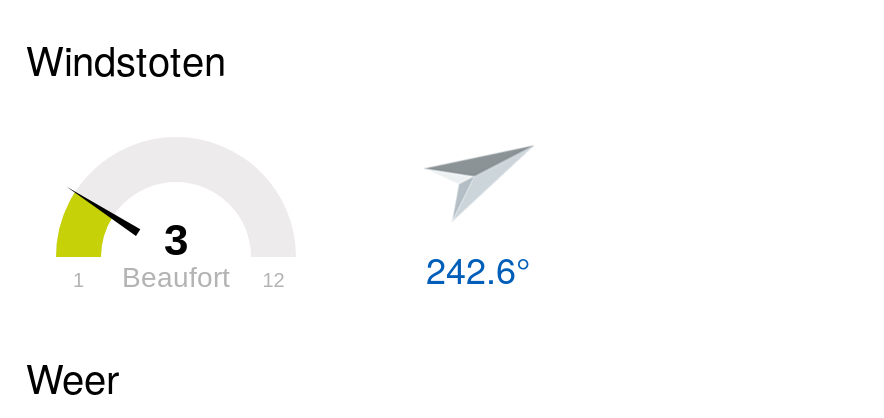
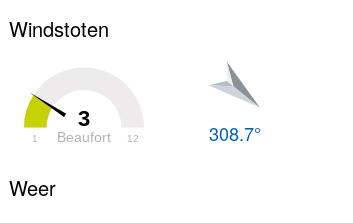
- [image]
- 242.6°
+ [image]
+ 308.7°
